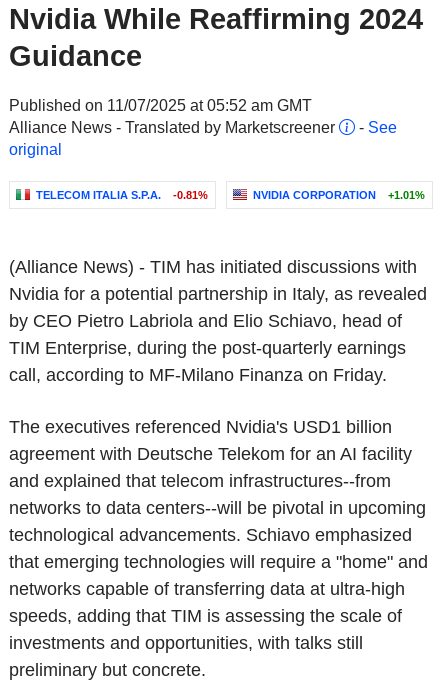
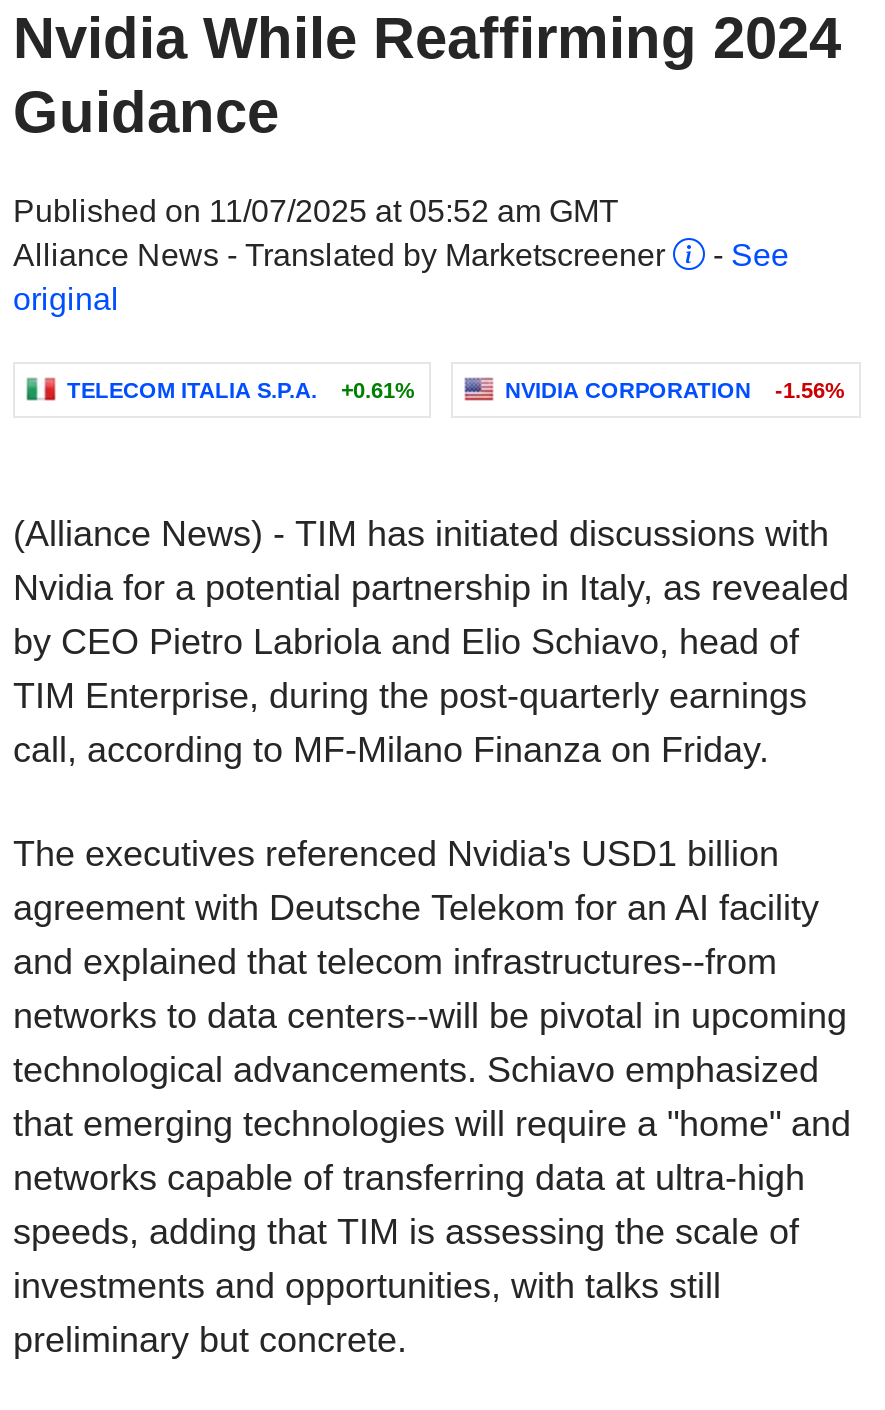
- TELECOM ITALIA S.P.A. -0.81%
+ TELECOM ITALIA S.P.A. +0.61%

- NVIDIA CORPORATION +1.01%
+ NVIDIA CORPORATION -1.56%
